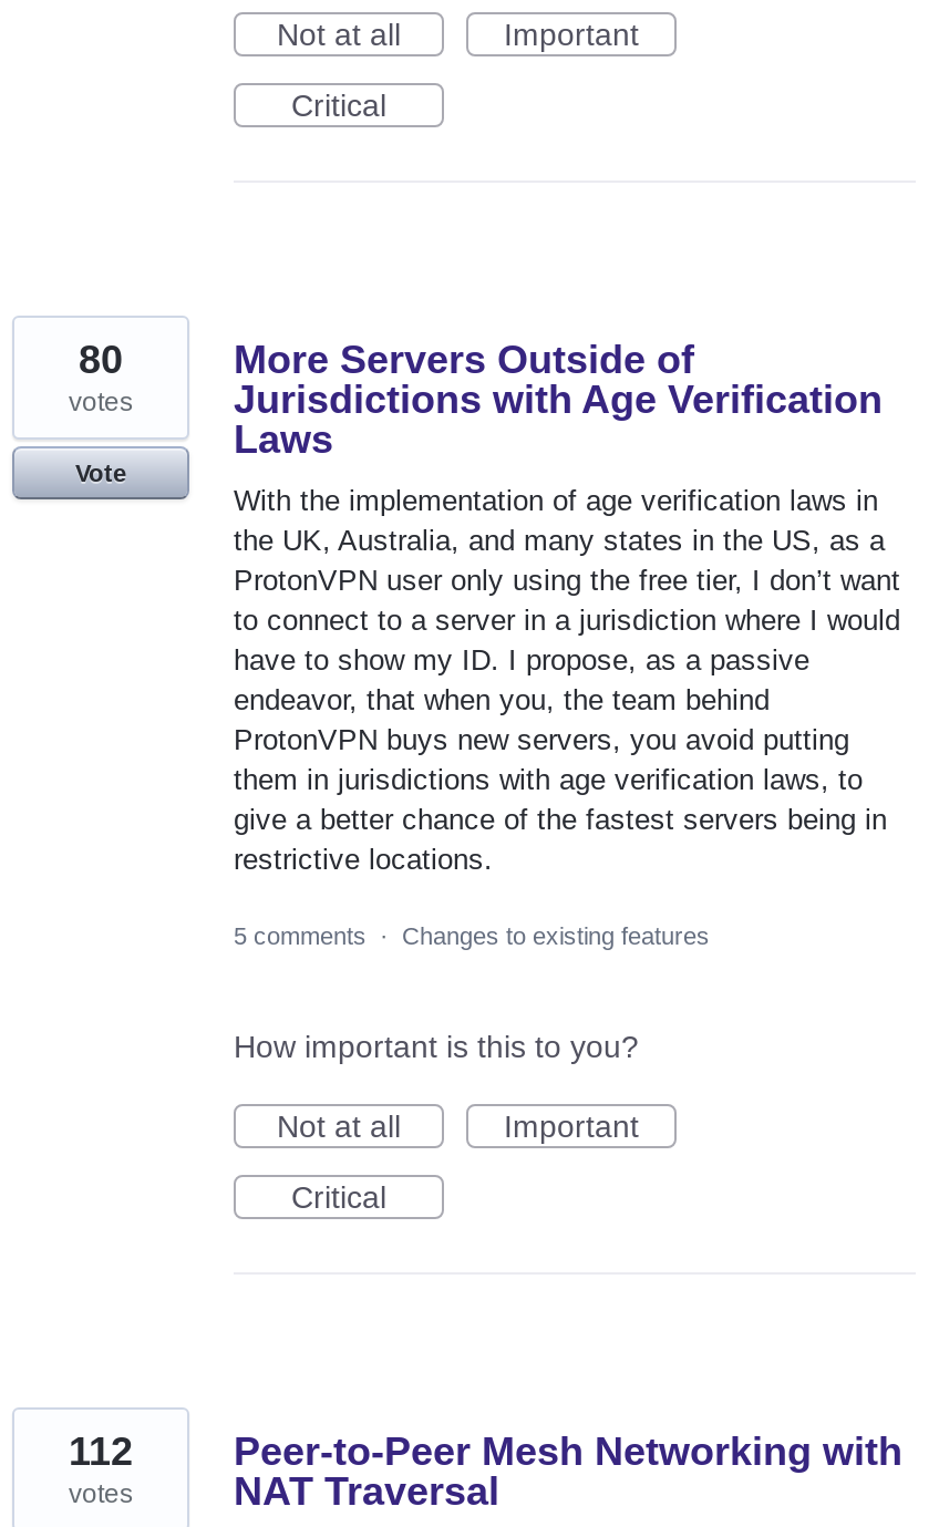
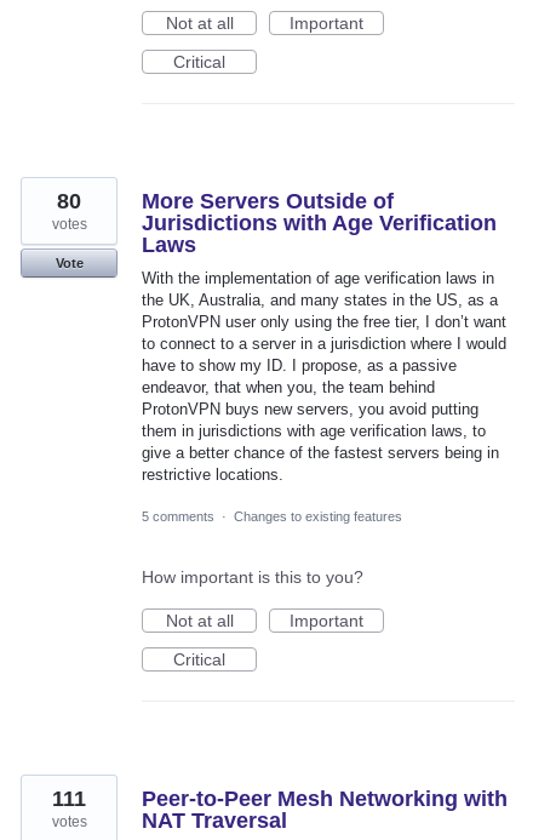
- 112
+ 111
